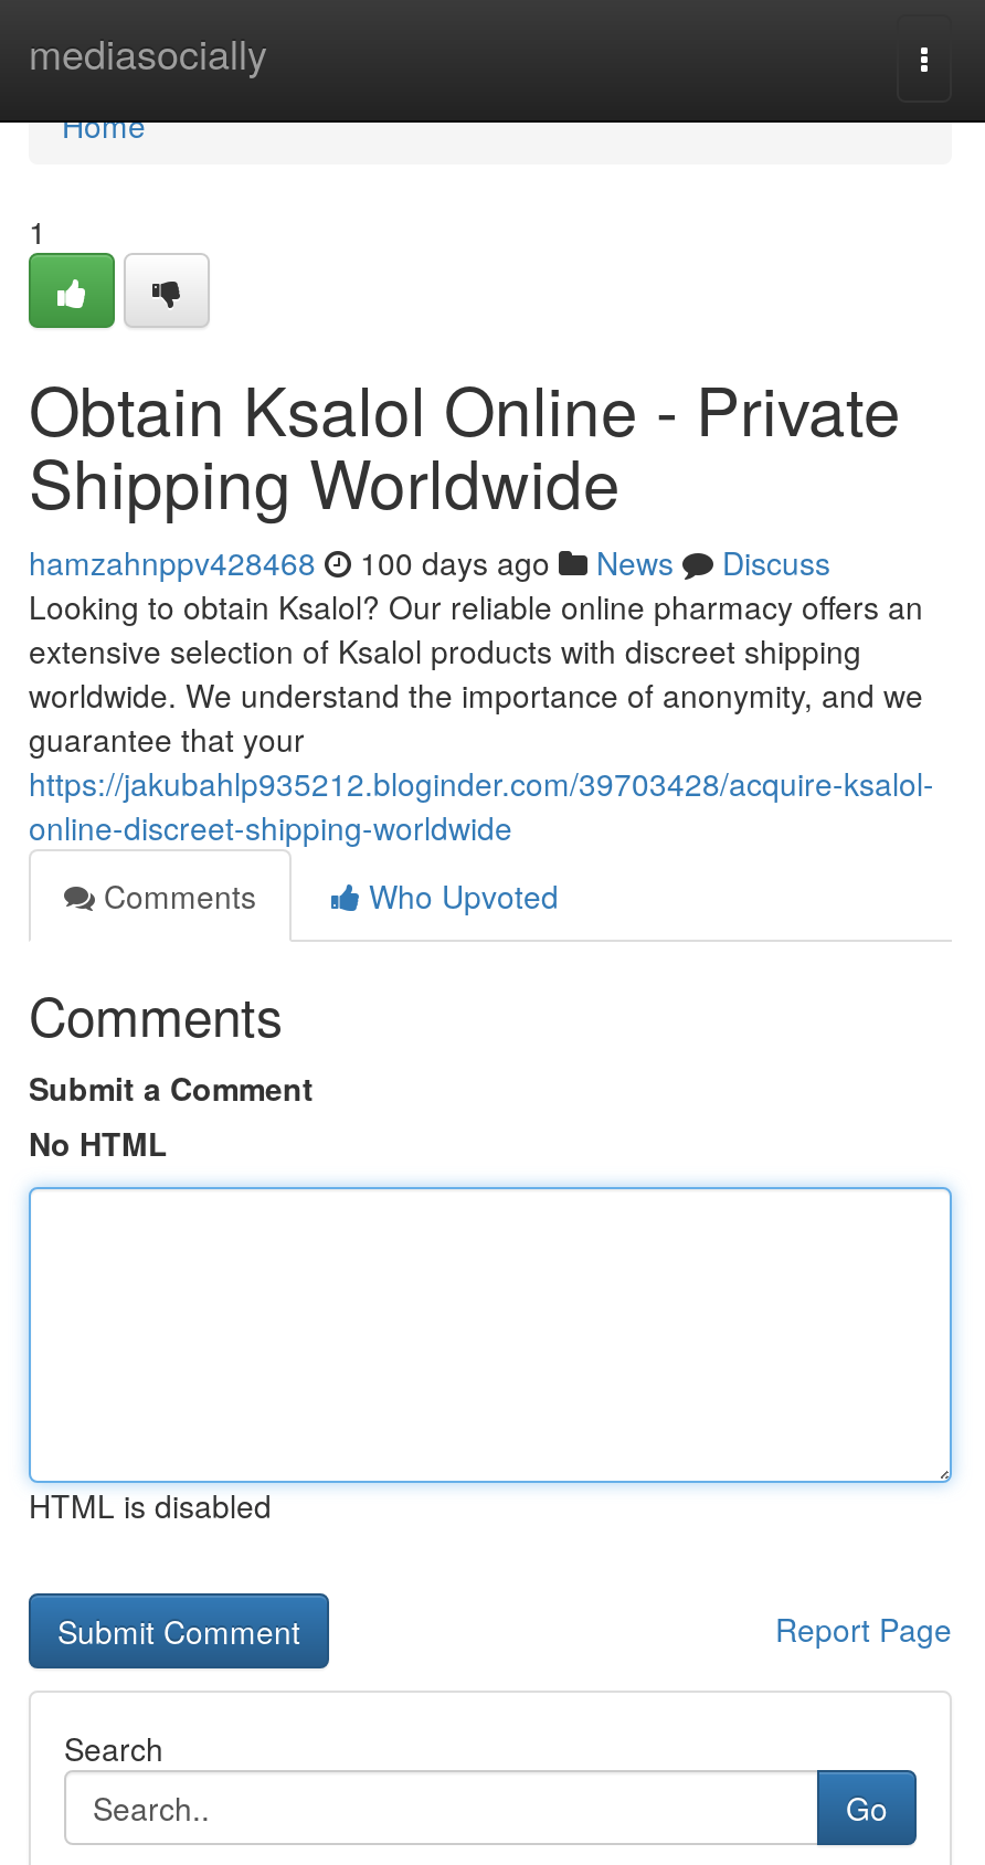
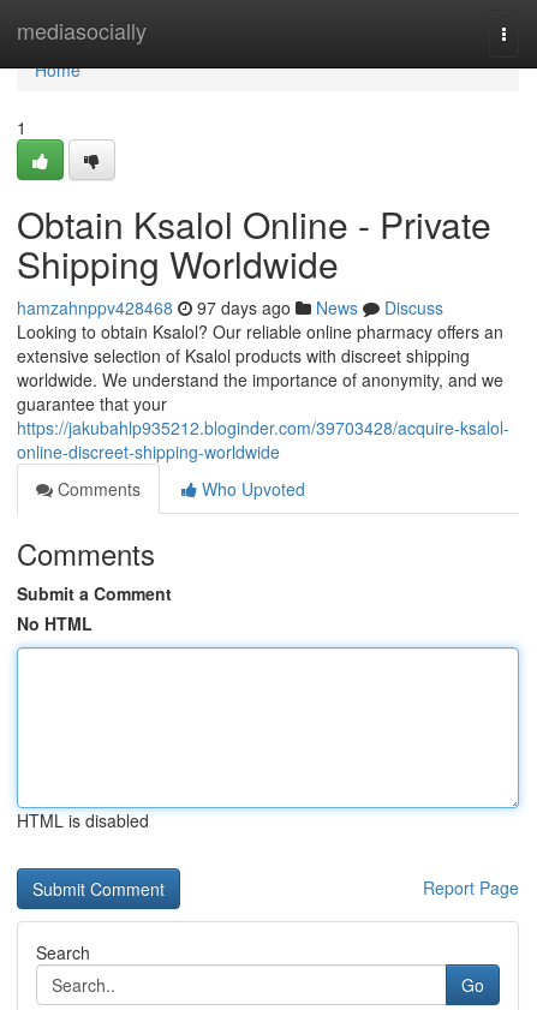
- hamzahnppv428468 100 days ago News Discuss
+ hamzahnppv428468 97 days ago News Discuss
